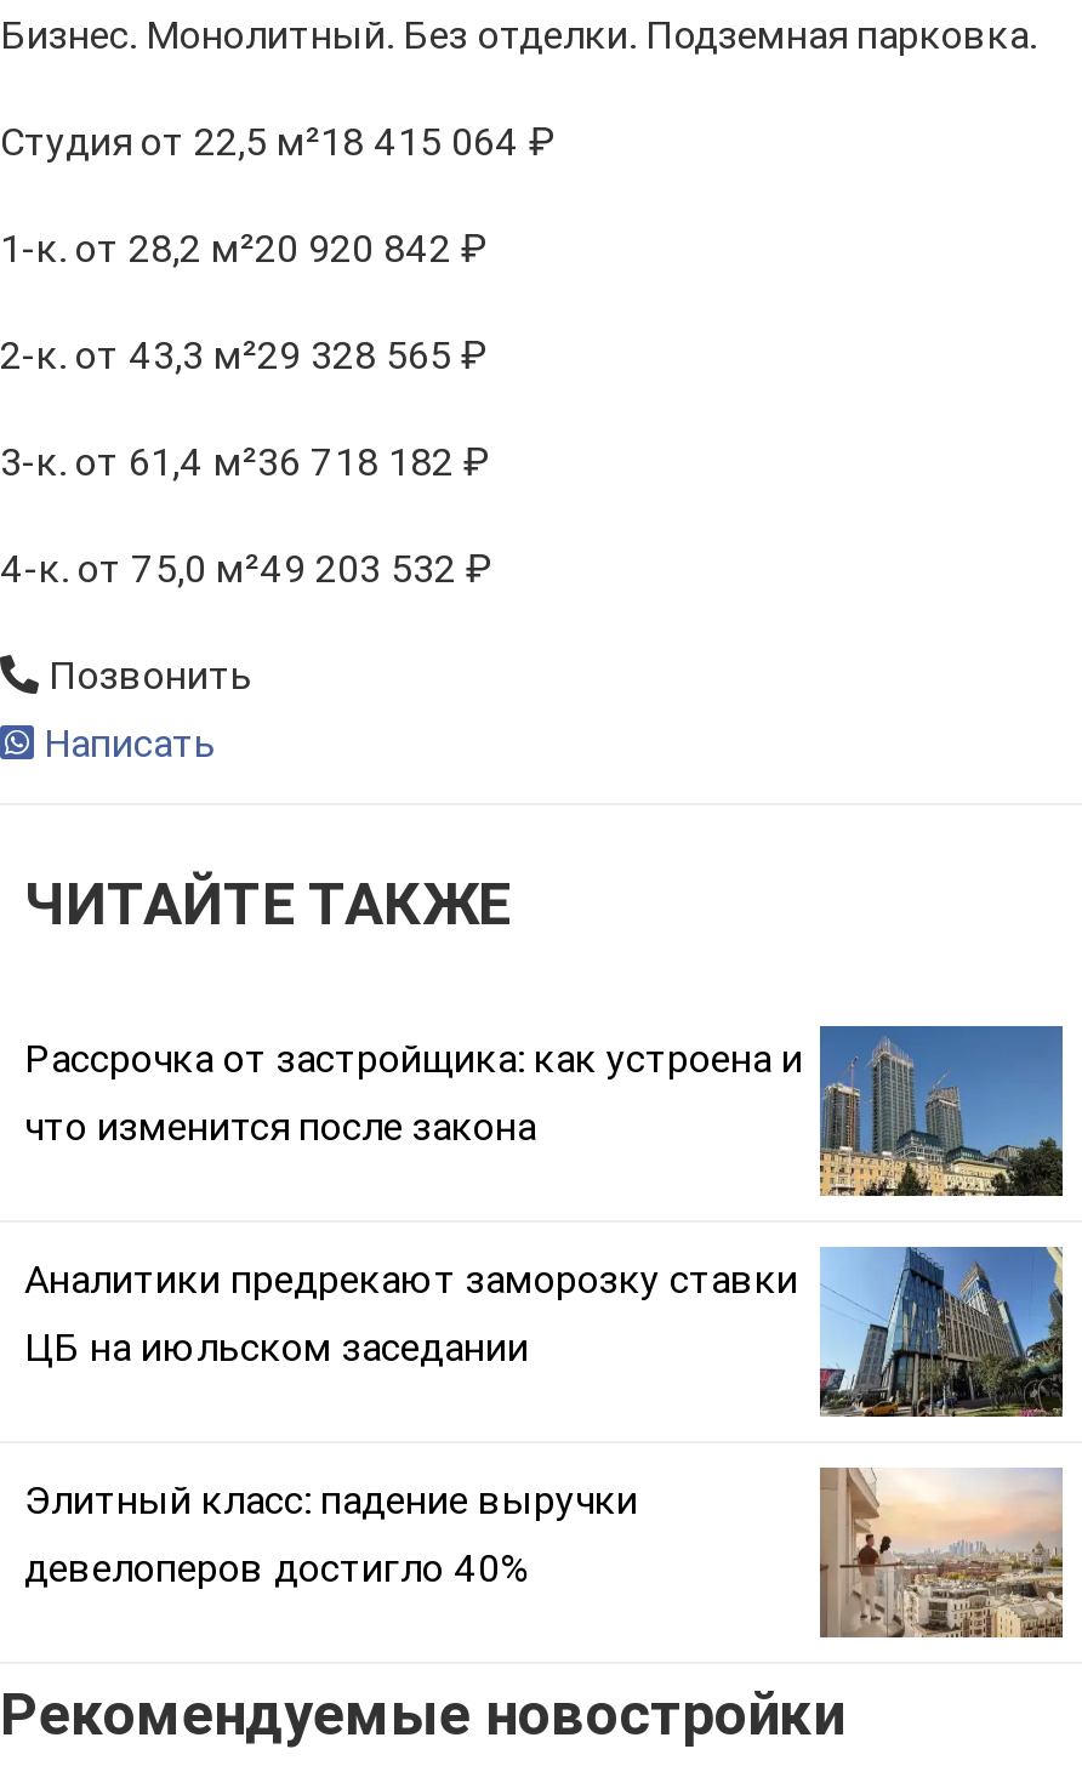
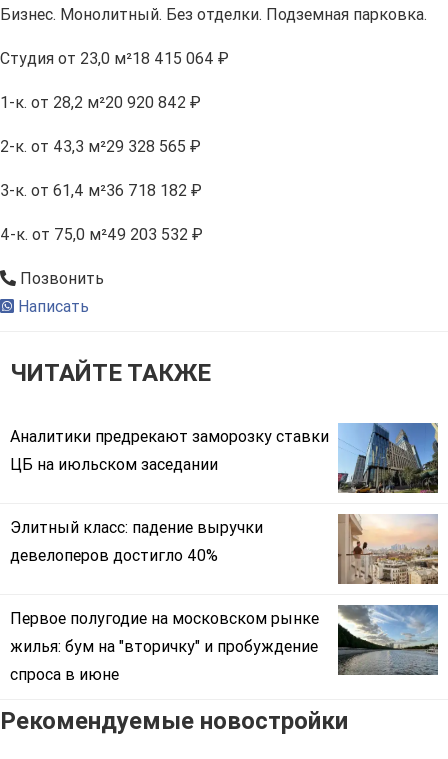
- Студия от 22,5 м²18 415 064 ₽
+ Студия от 23,0 м²18 415 064 ₽

- [image]
- Рассрочка от застройщика: как устроена и
- что изменится после закона

moved up: [image] | Аналитики предрекают заморозку ставки | ЦБ на июльском заседании | Элитный класс: падение выручки | девелоперов достигло 40%

+ [image]
+ Первое полугодие на московском рынке
+ жилья: бум на "вторичку" и пробуждение
+ спроса в июне
